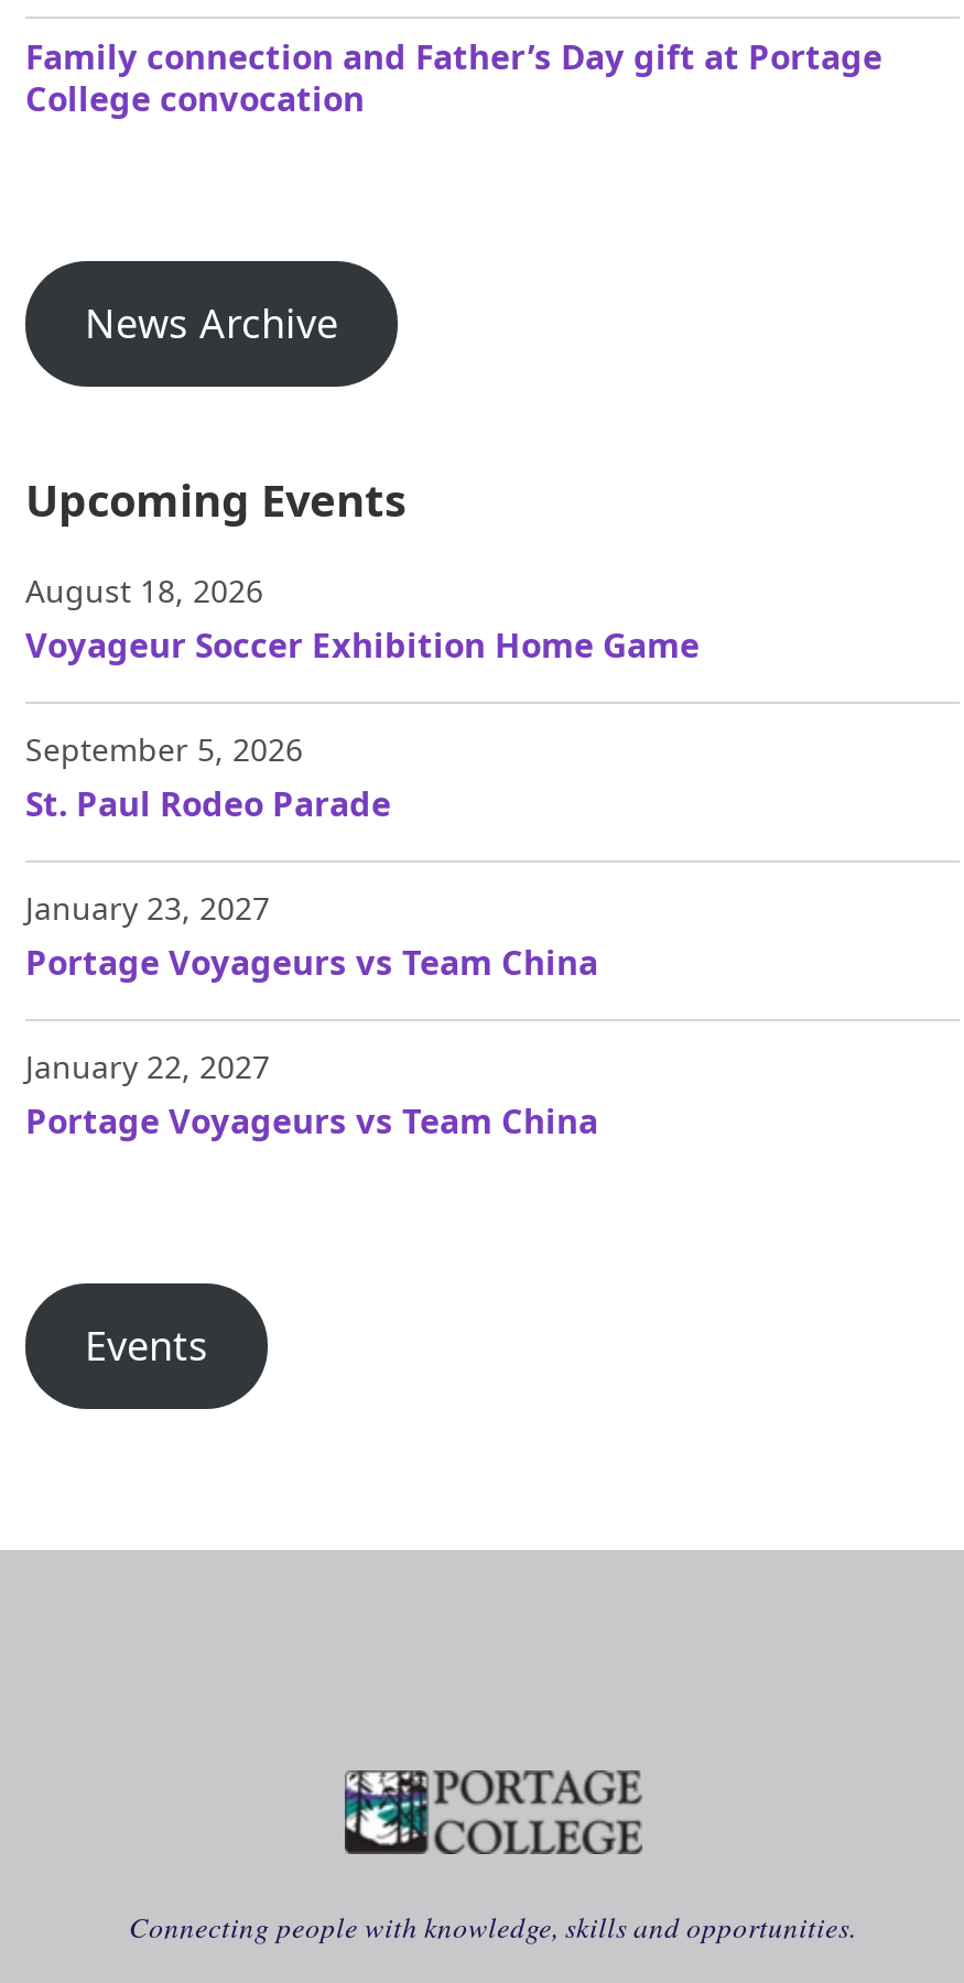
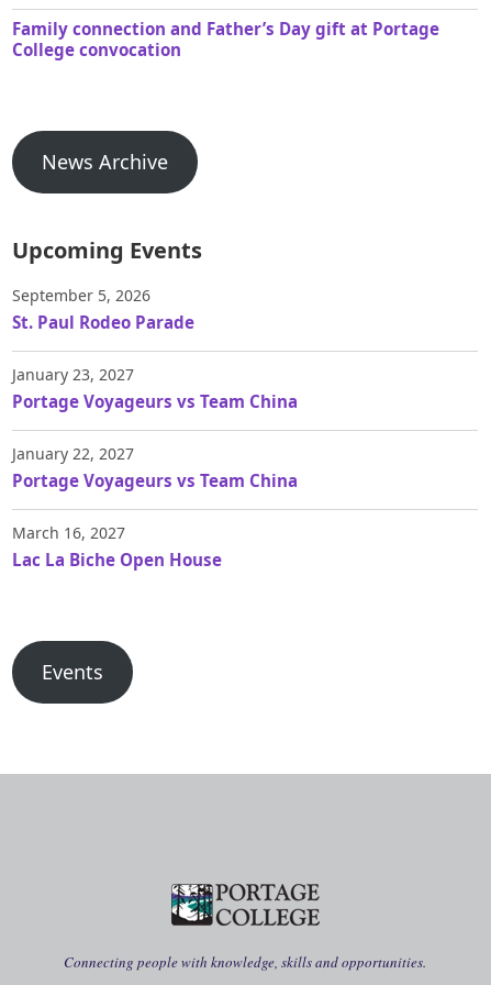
- August 18, 2026
- Voyageur Soccer Exhibition Home Game

moved up: September 5, 2026 | St. Paul Rodeo Parade | January 23, 2027 | Portage Voyageurs vs Team China | January 22, 2027 | Portage Voyageurs vs Team China

+ March 16, 2027
+ Lac La Biche Open House
